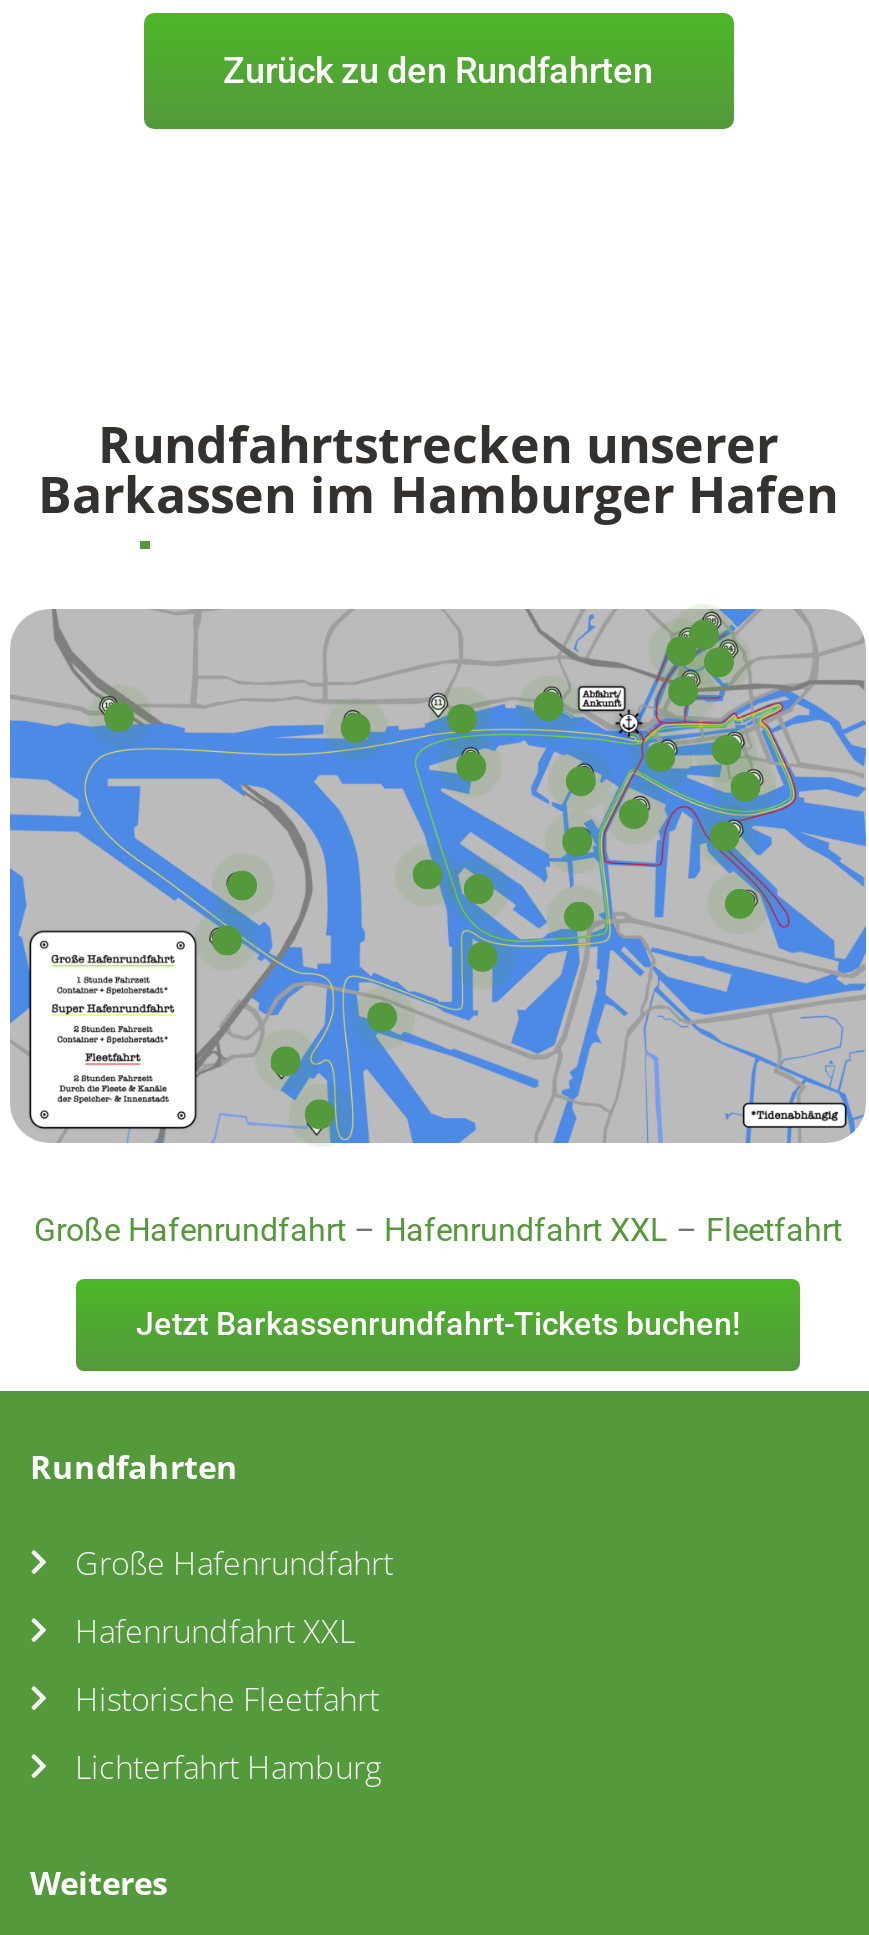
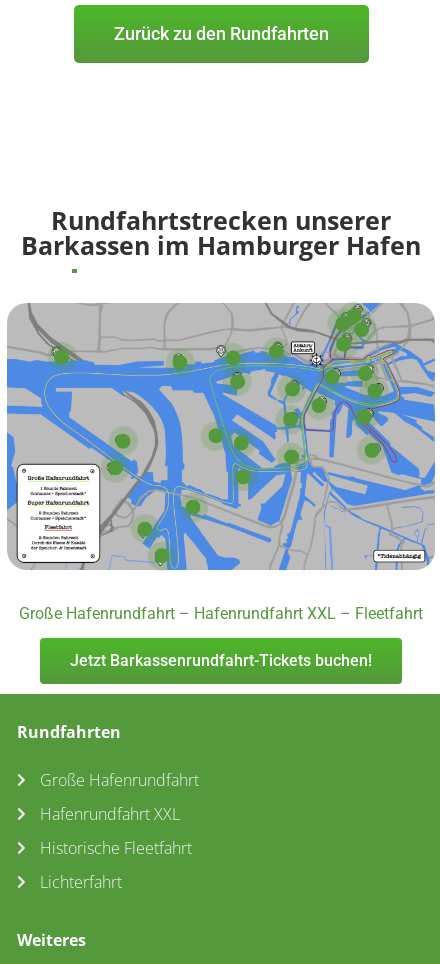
- Lichterfahrt Hamburg
+ Lichterfahrt
